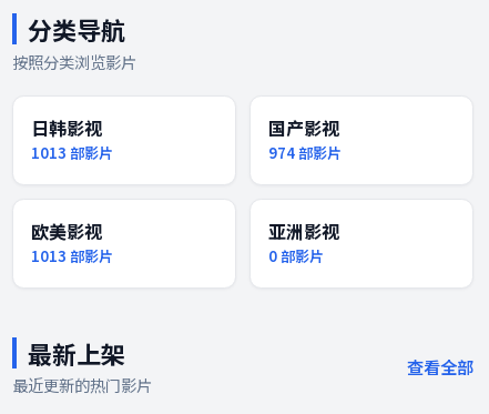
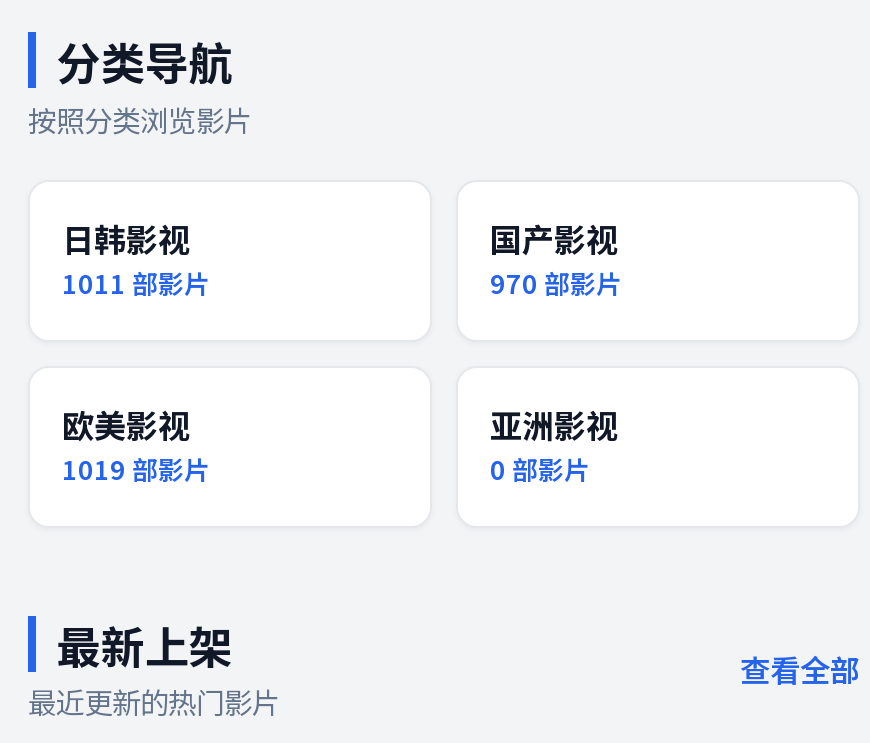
- 1013部影片
+ 1011部影片

- 974部影片
+ 970部影片

- 1013部影片
+ 1019部影片
